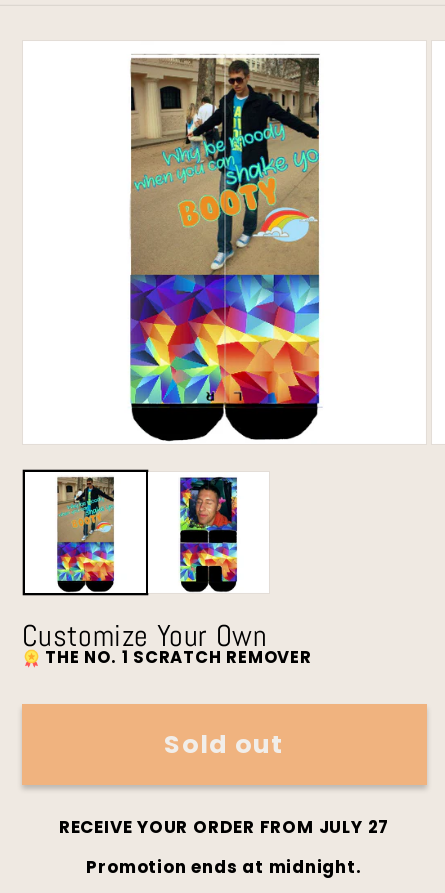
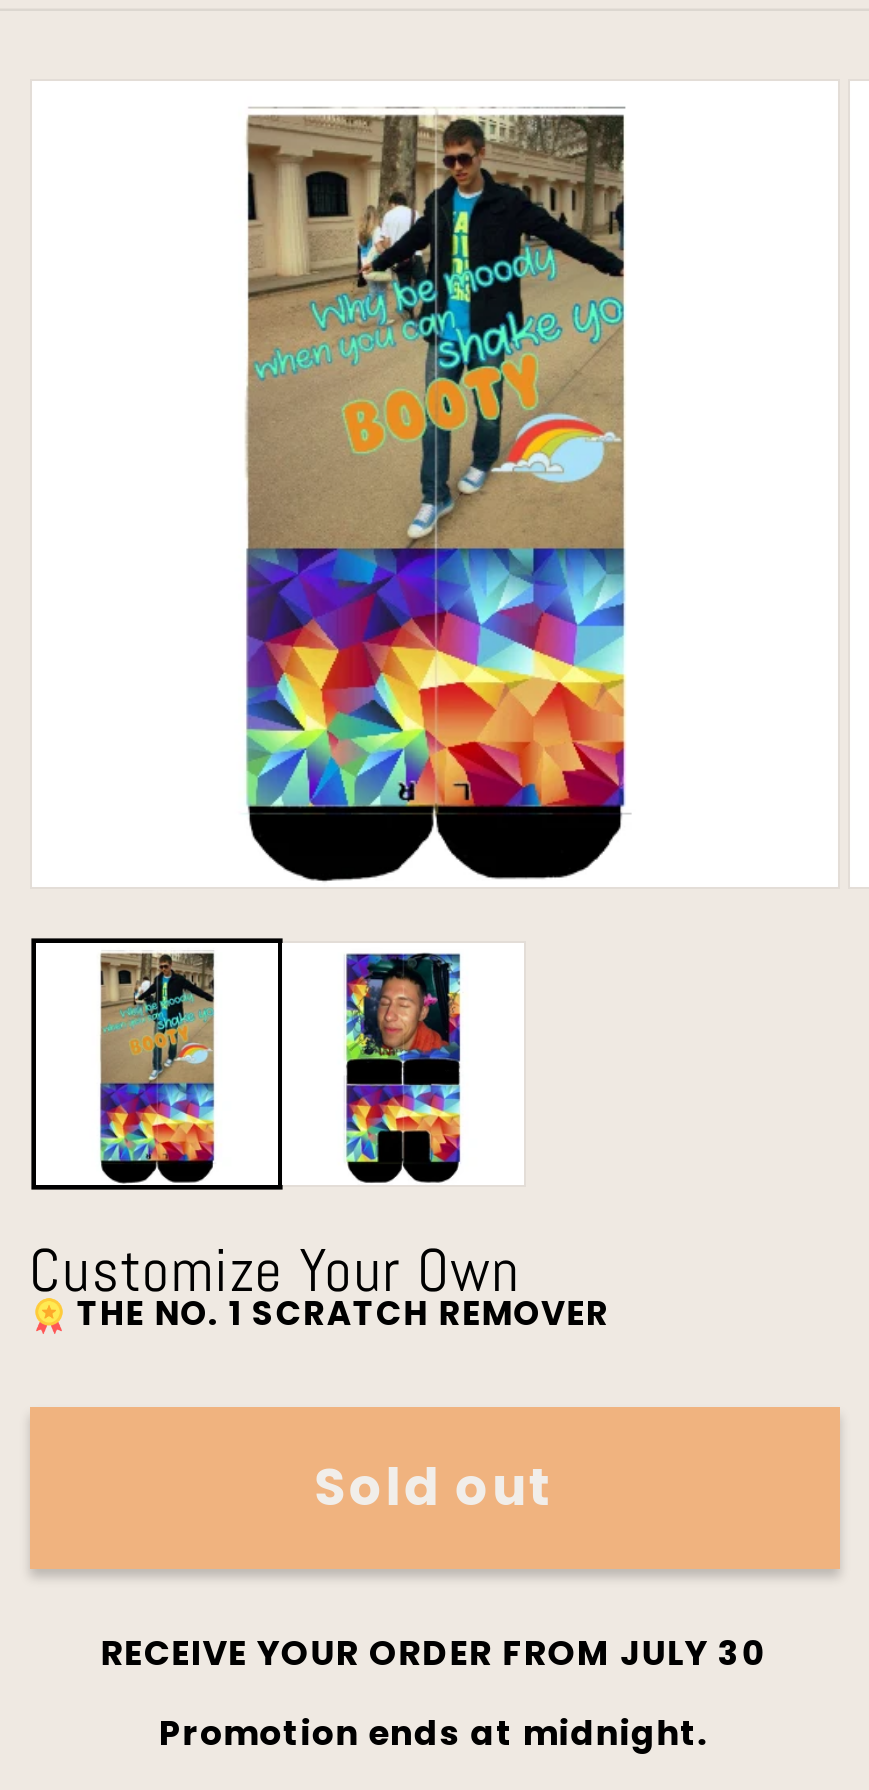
- RECEIVE YOUR ORDER FROM JULY 27
+ RECEIVE YOUR ORDER FROM JULY 30
